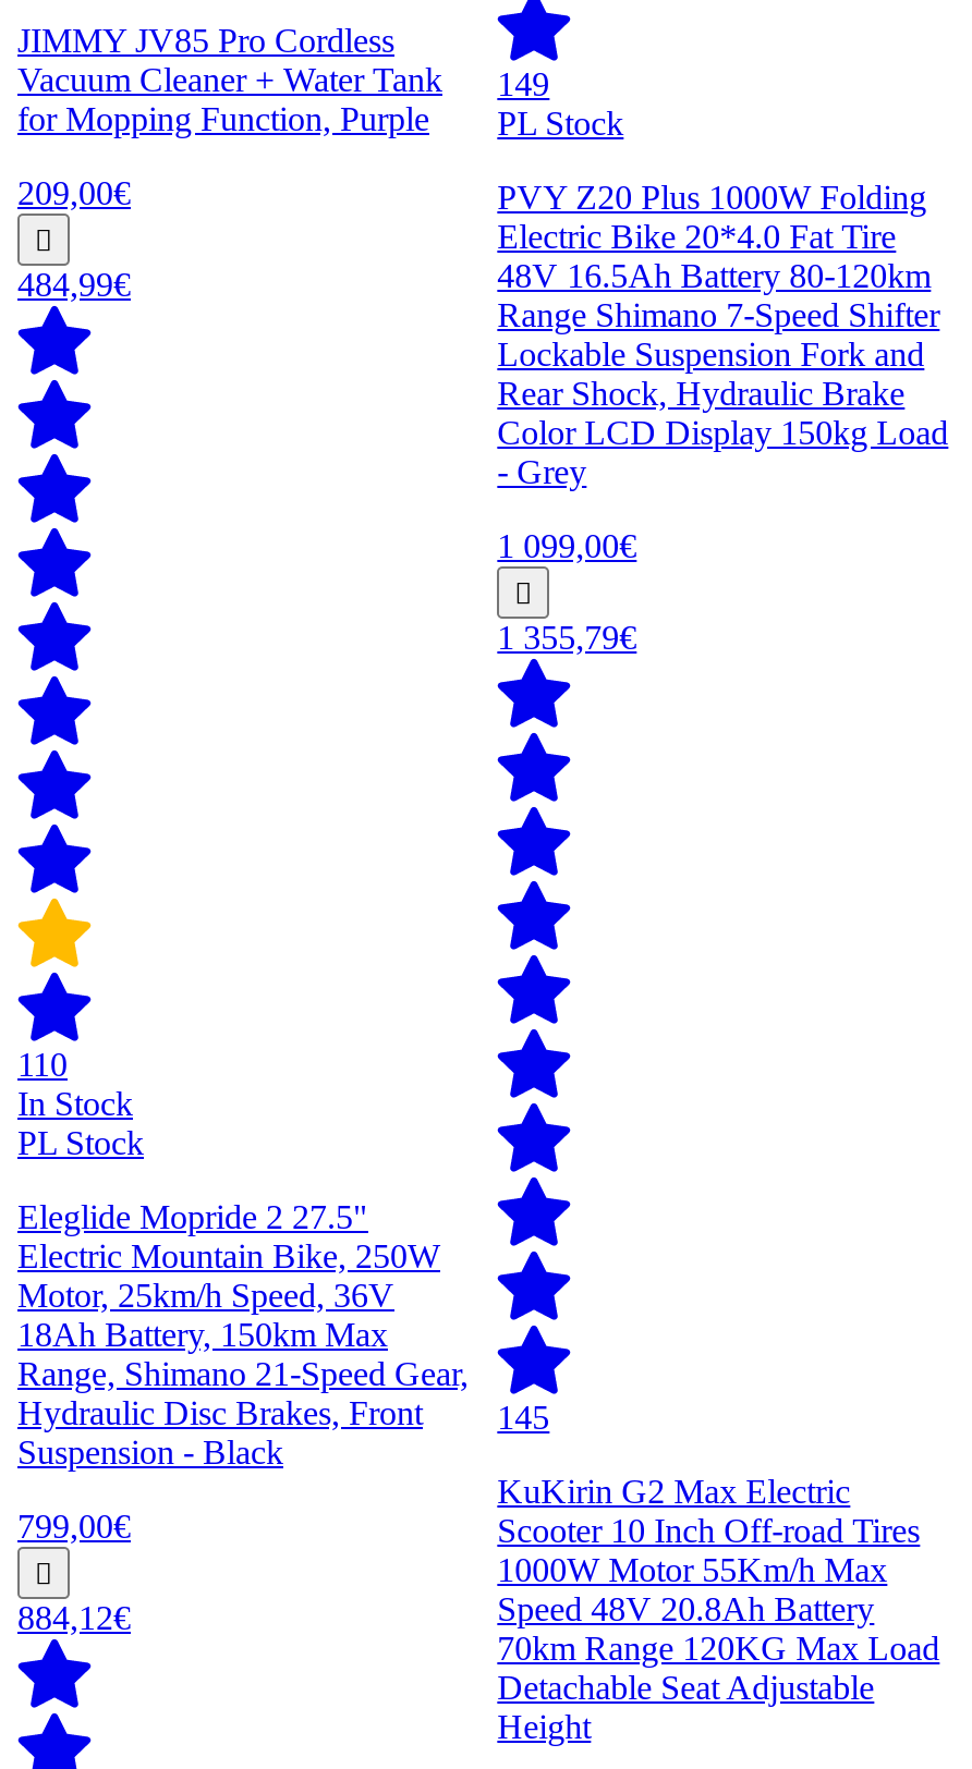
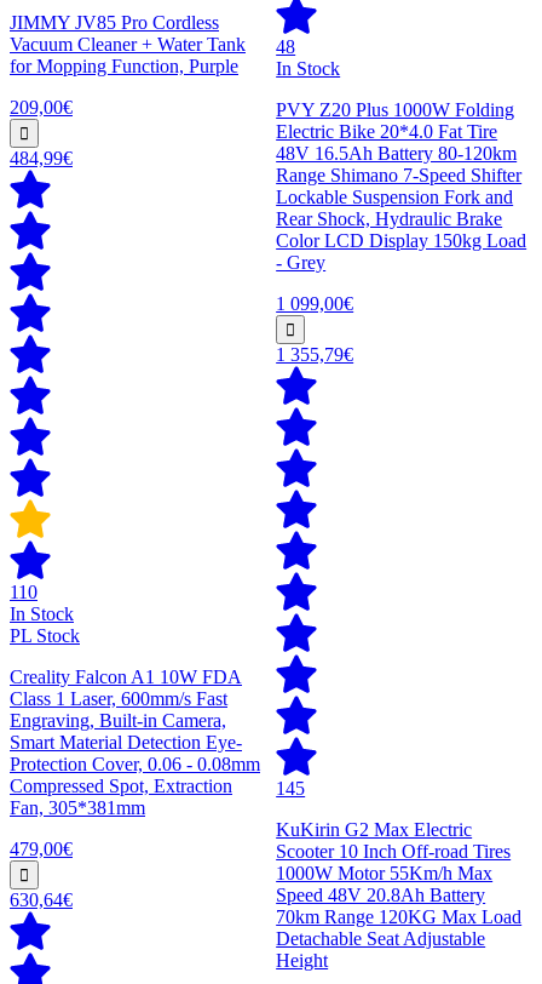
- 149
- PL Stock
+ 48
+ In Stock

- Eleglide Mopride 2 27.5"
- Electric Mountain Bike, 250W
- Motor, 25km/h Speed, 36V
- 18Ah Battery, 150km Max
- Range, Shimano 21-Speed Gear,
- Hydraulic Disc Brakes, Front
- Suspension - Black
+ Creality Falcon A1 10W FDA
+ Class 1 Laser, 600mm/s Fast
+ Engraving, Built-in Camera,
+ Smart Material Detection Eye-
+ Protection Cover, 0.06 - 0.08mm
+ Compressed Spot, Extraction
+ Fan, 305*381mm

- 799,00€
+ 479,00€

- 884,12€
+ 630,64€
